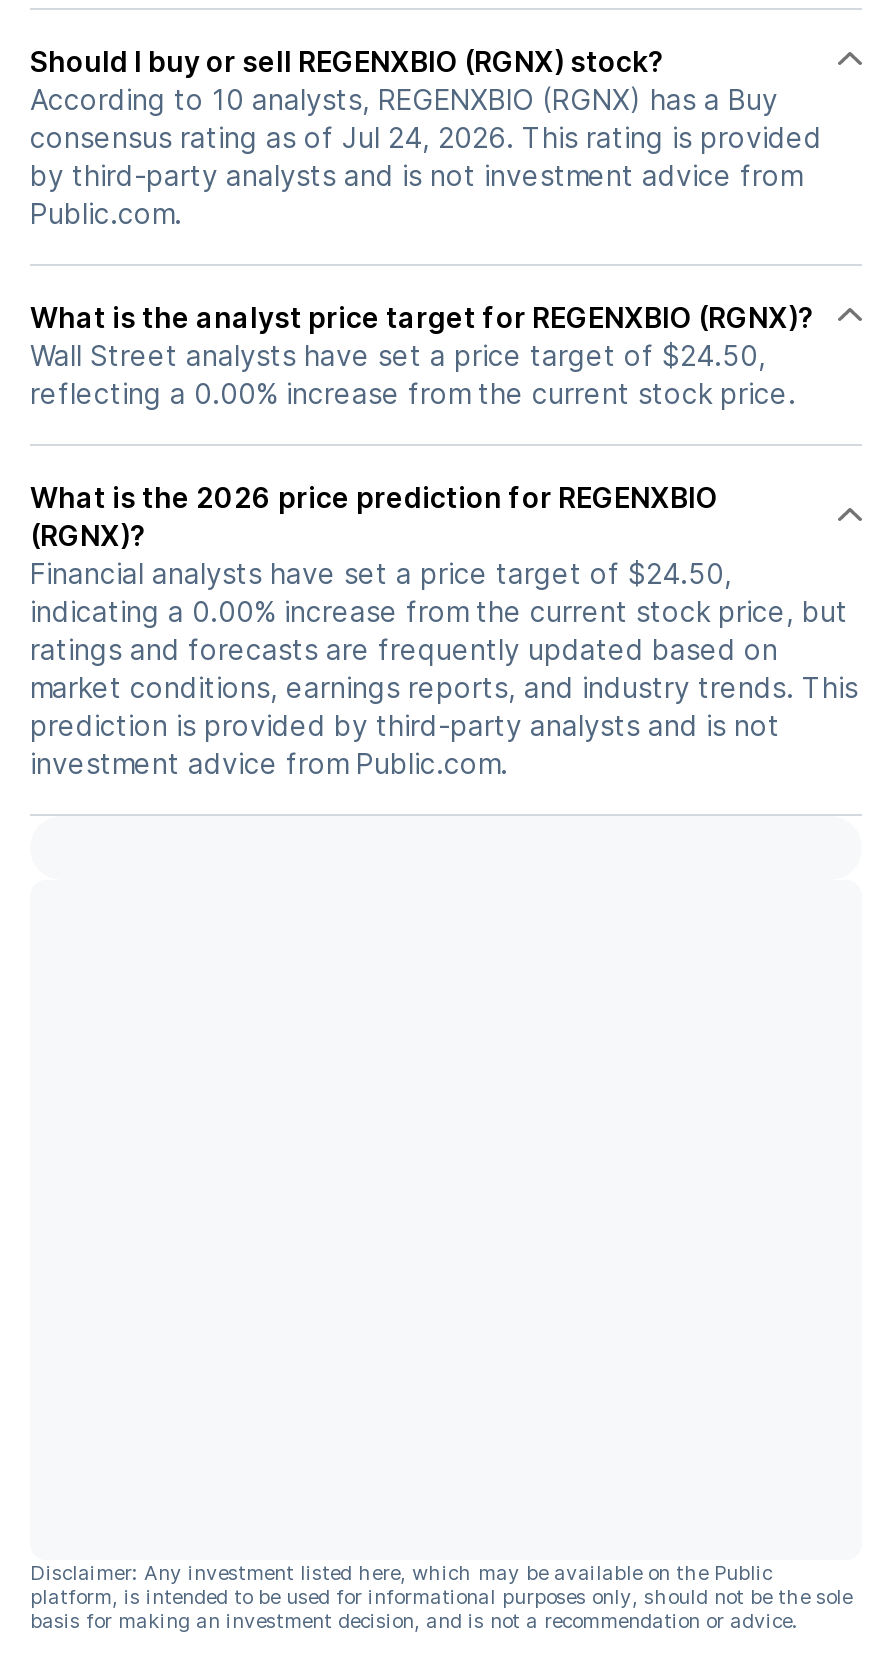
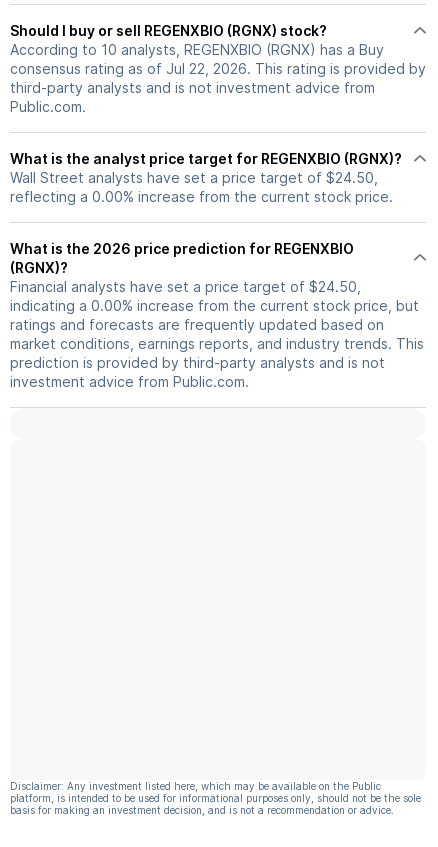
- consensus rating as of Jul 24, 2026. This rating is provided
- by third-party analysts and is not investment advice from
+ consensus rating as of Jul 22, 2026. This rating is provided by
+ third-party analysts and is not investment advice from
